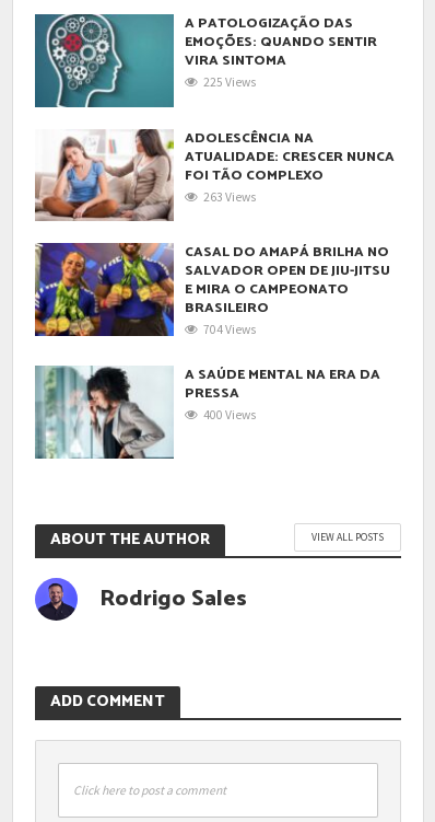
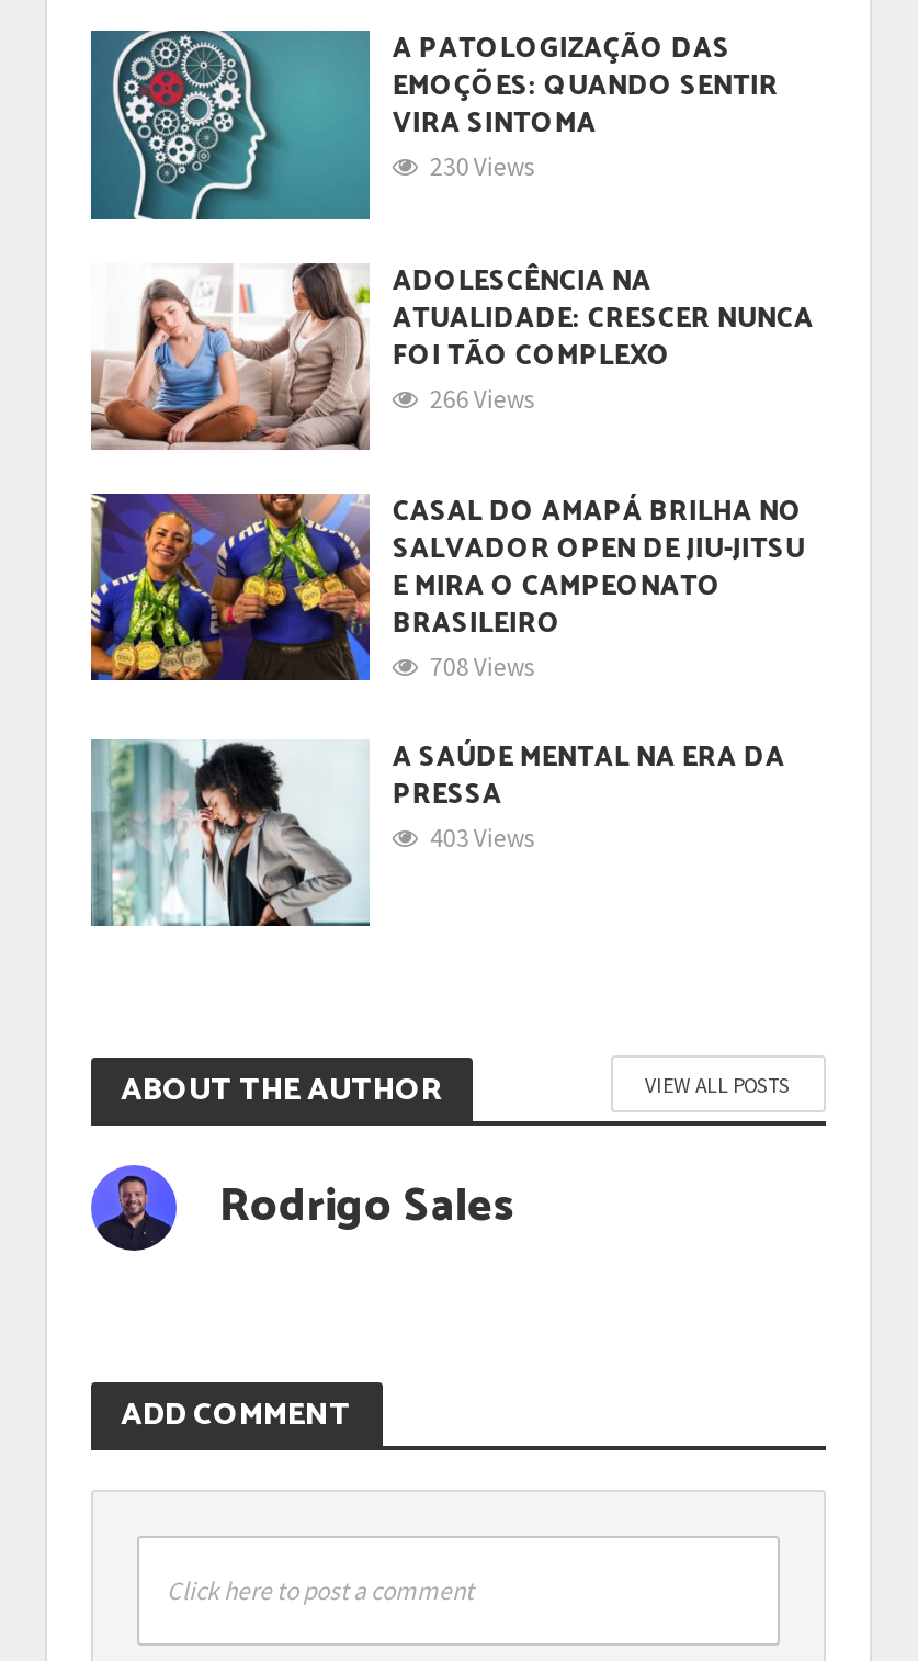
- 225 Views
+ 230 Views

- 263 Views
+ 266 Views

- 704 Views
+ 708 Views

- 400 Views
+ 403 Views
